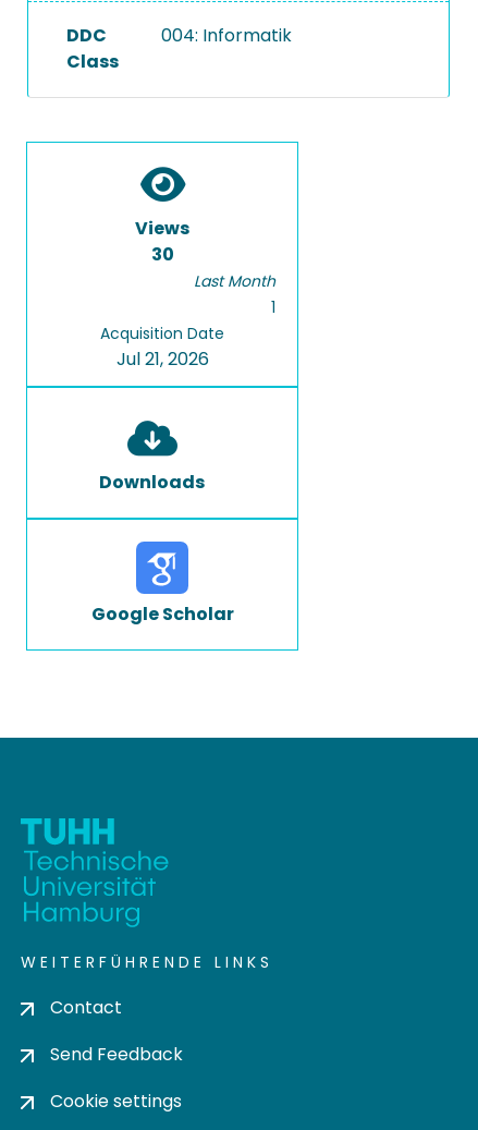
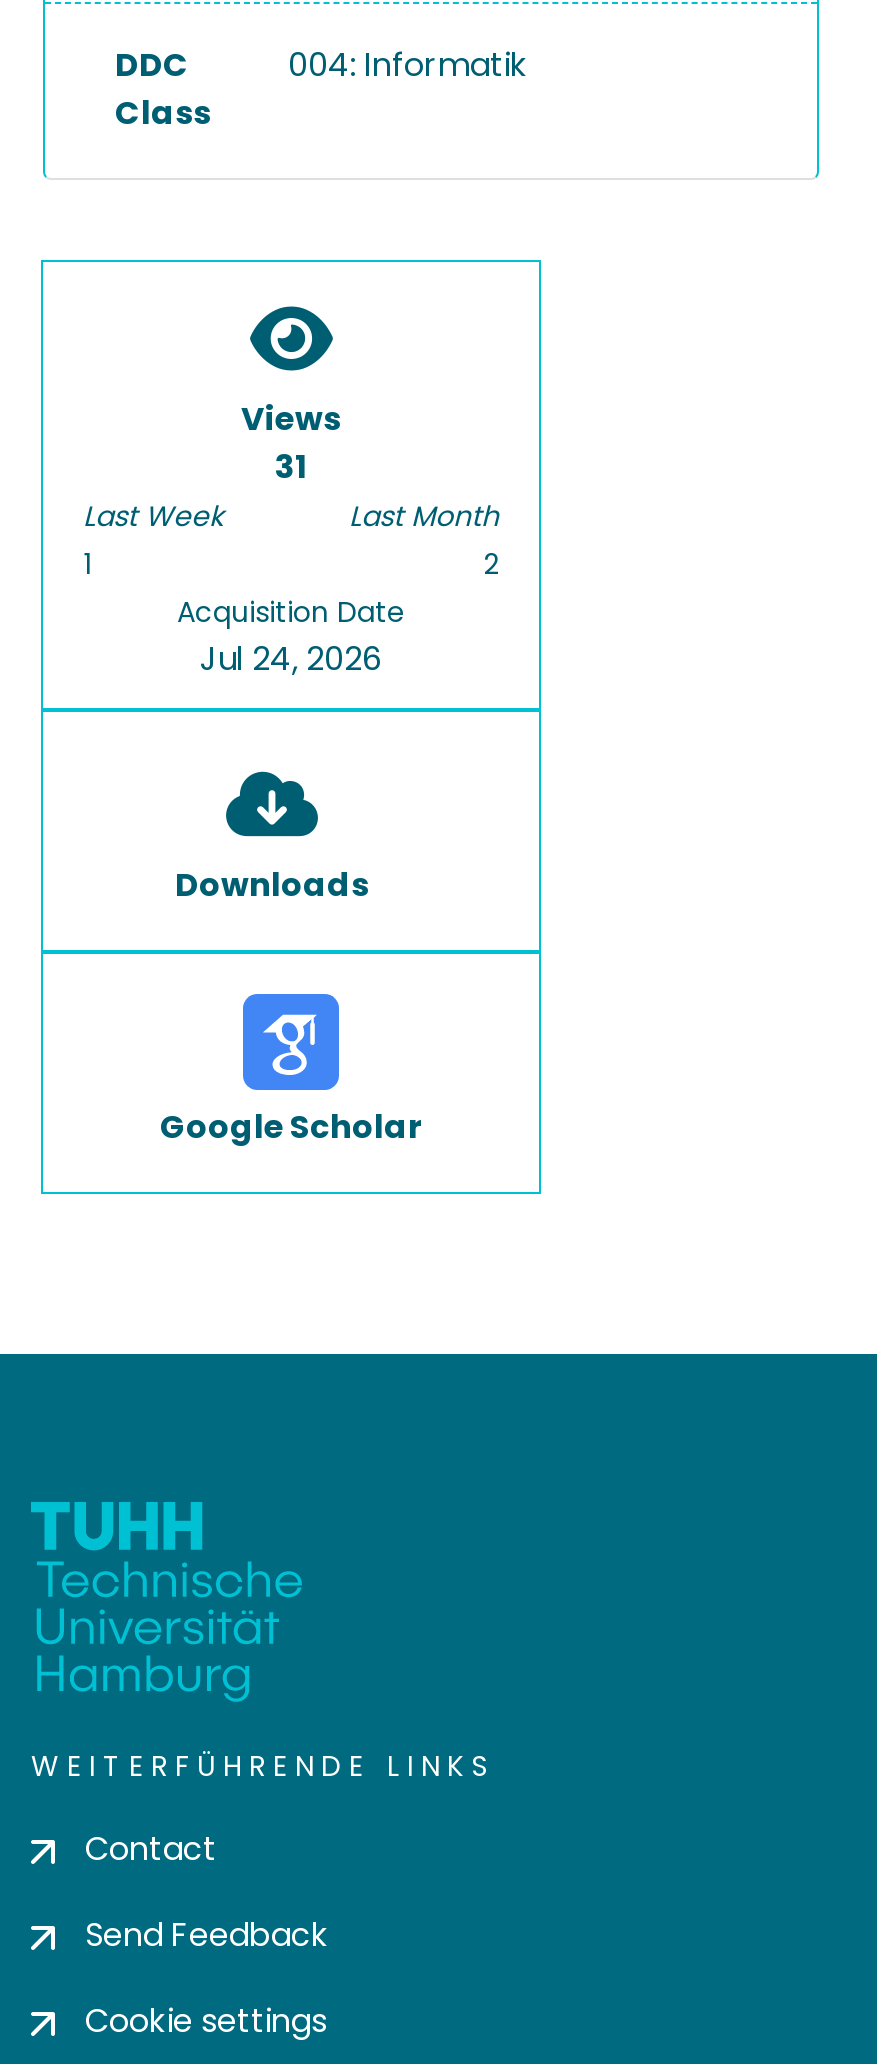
- 30
+ 31
+ Last Week
+ 1

- 1
+ 2

- Jul 21, 2026
+ Jul 24, 2026
